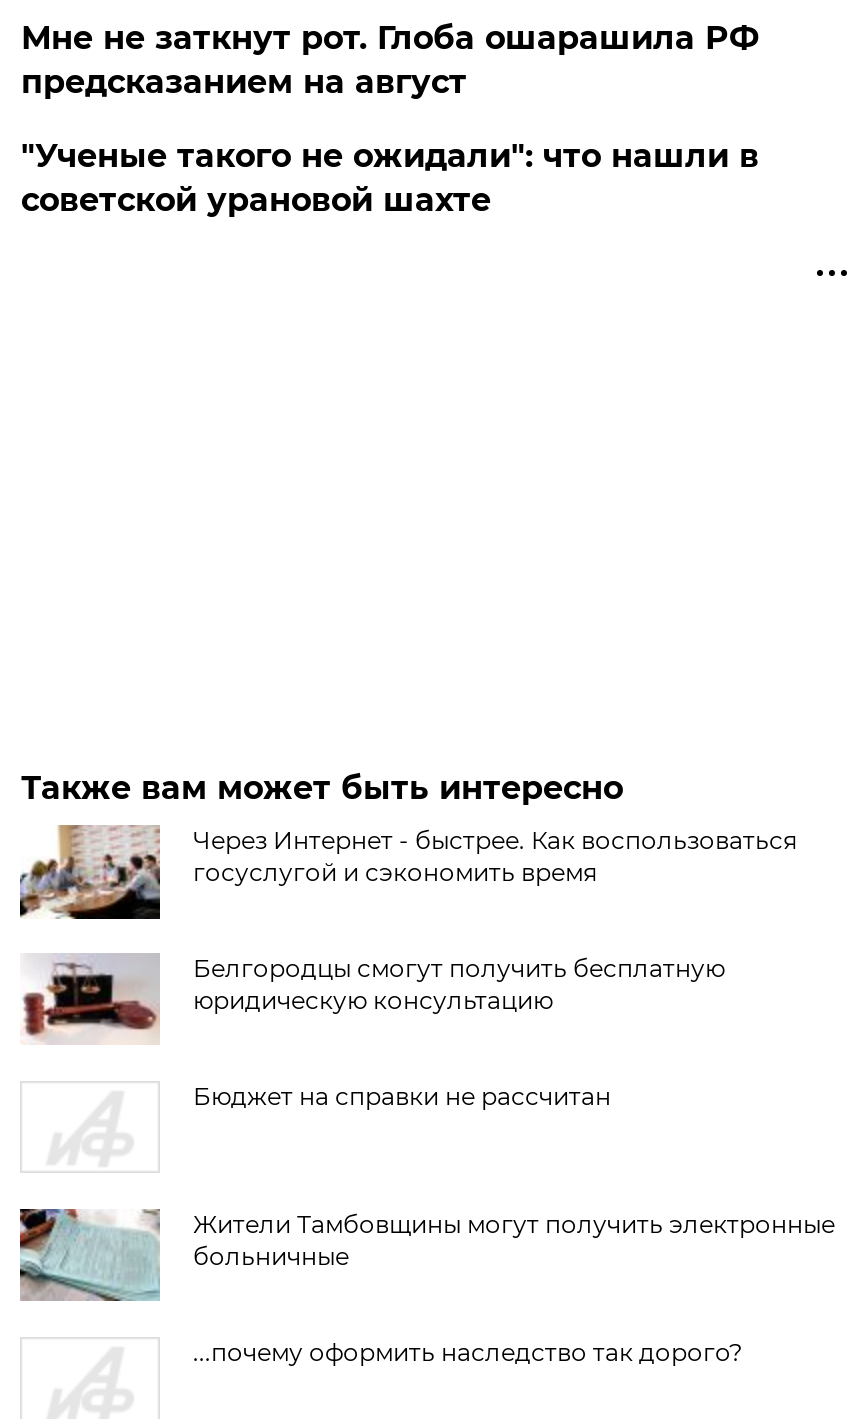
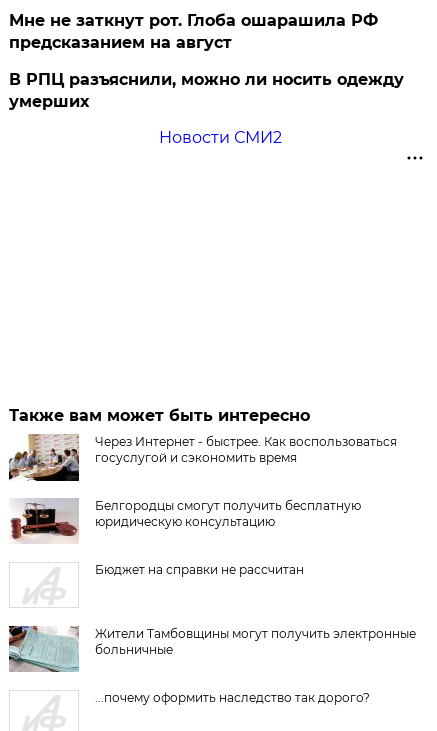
- "Ученые такого не ожидали": что нашли в
- советской урановой шахте
+ В РПЦ разъяснили, можно ли носить одежду
+ умерших
+ Новости СМИ2
